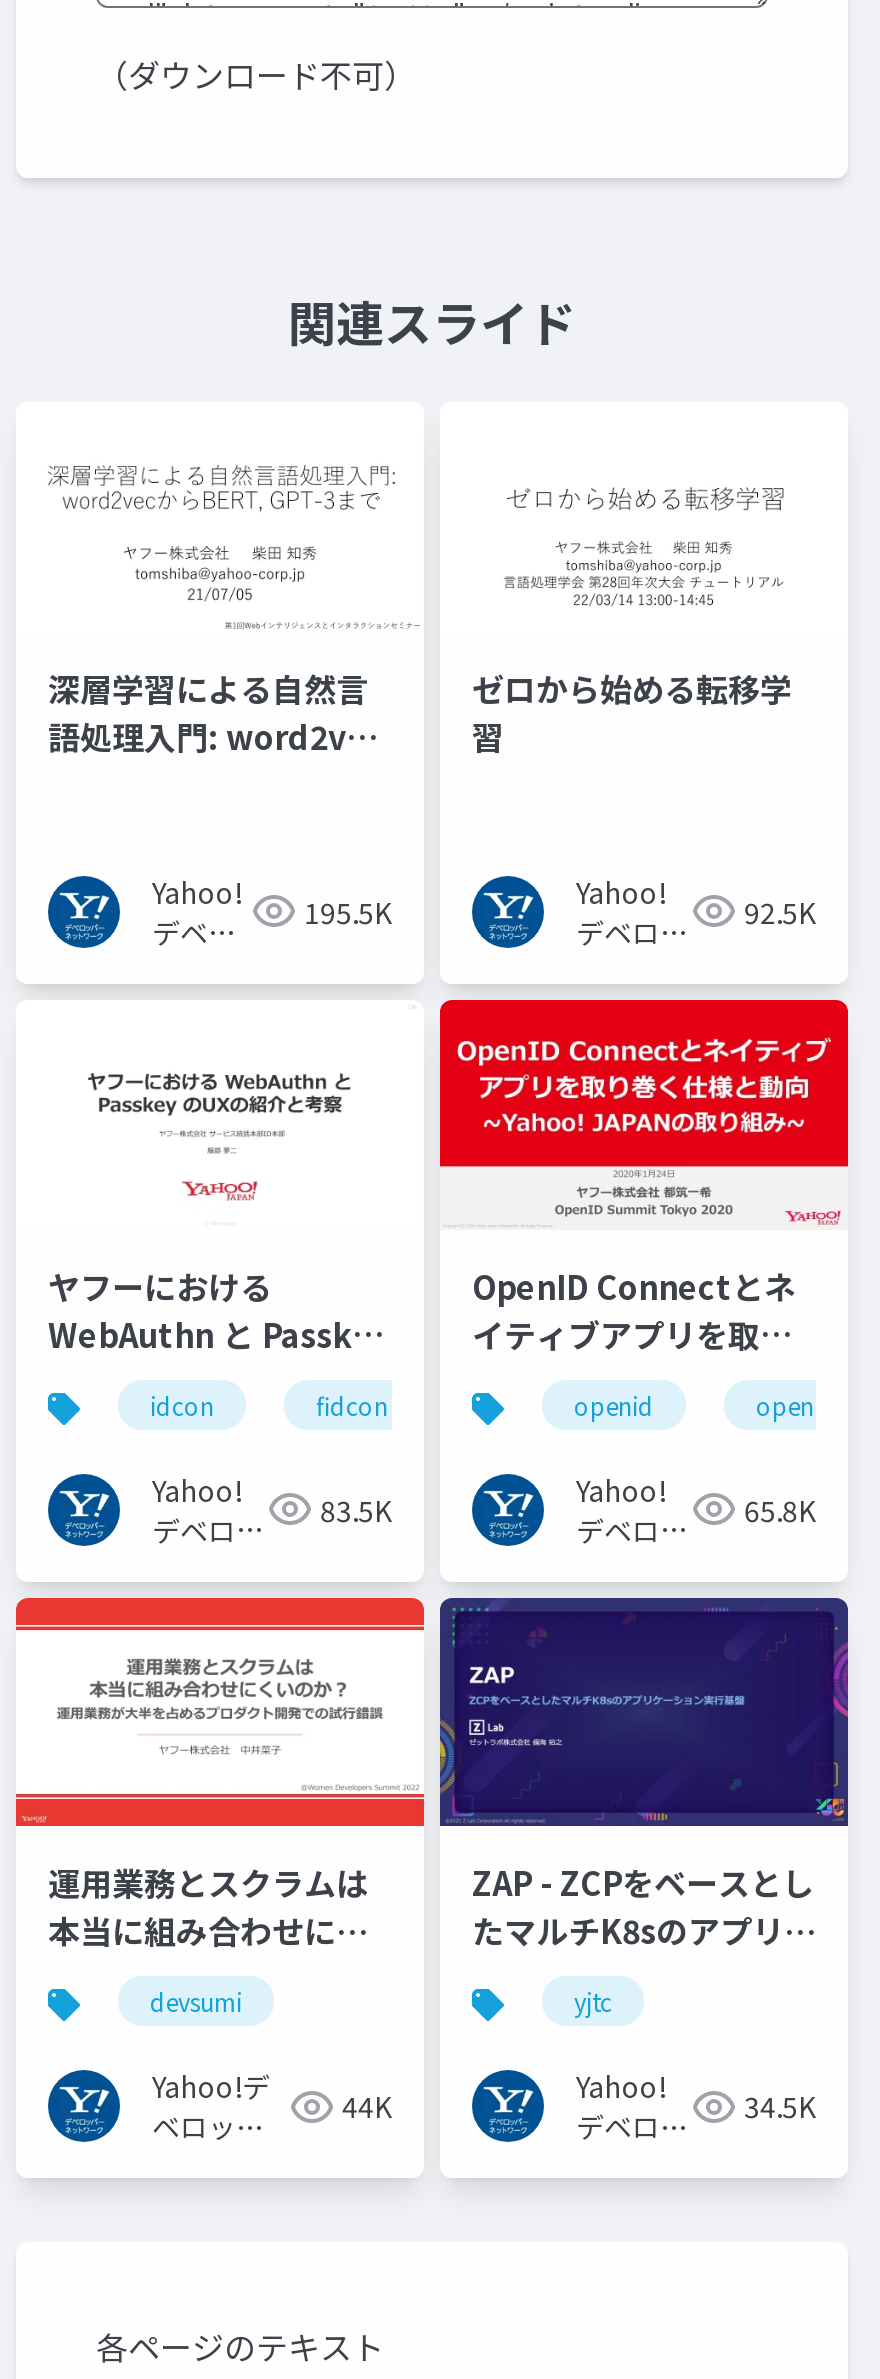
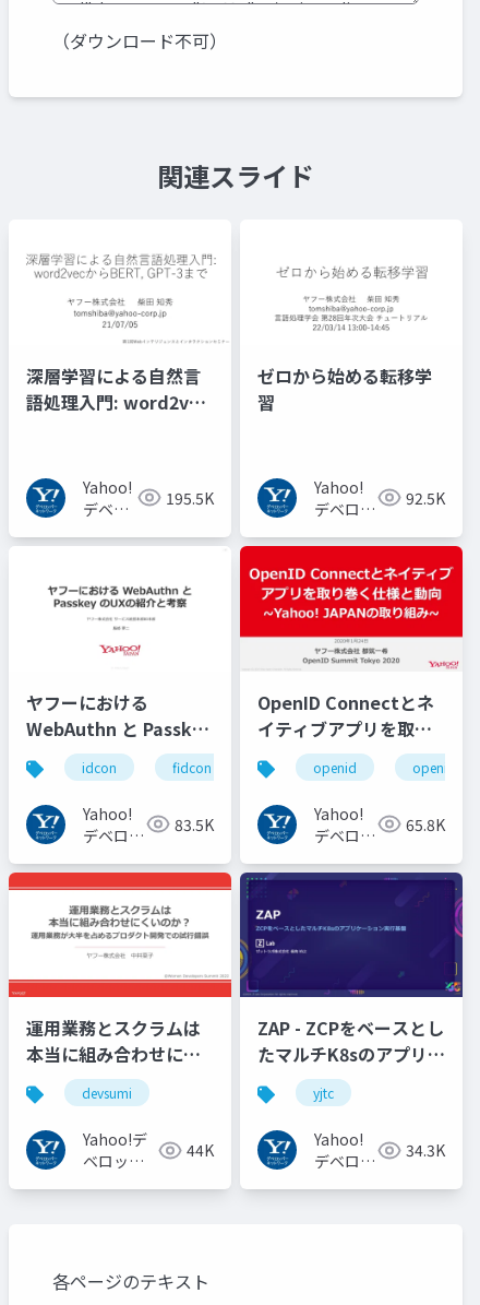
- 34.5K
+ 34.3K
